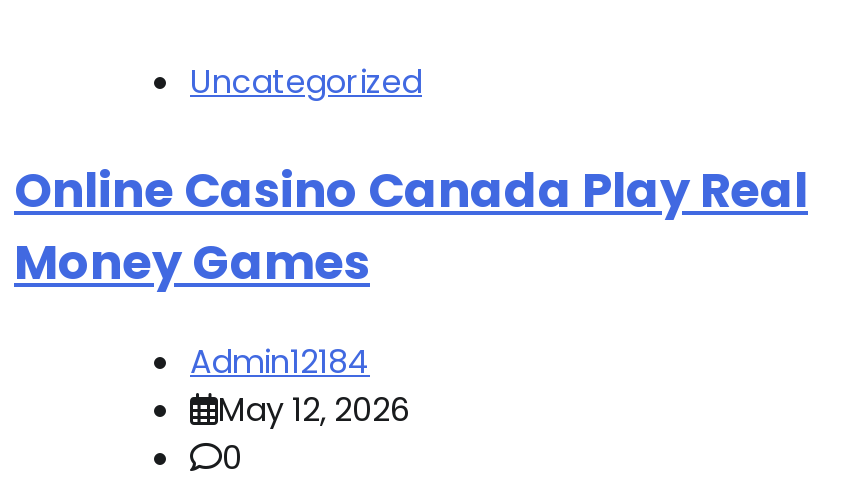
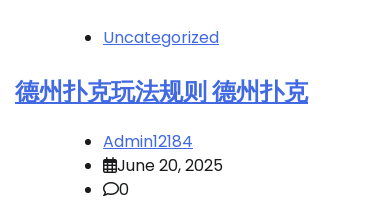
- Online Casino Canada Play Real
- Money Games
+ 德州扑克玩法规则 德州扑克

- May 12, 2026
+ June 20, 2025
